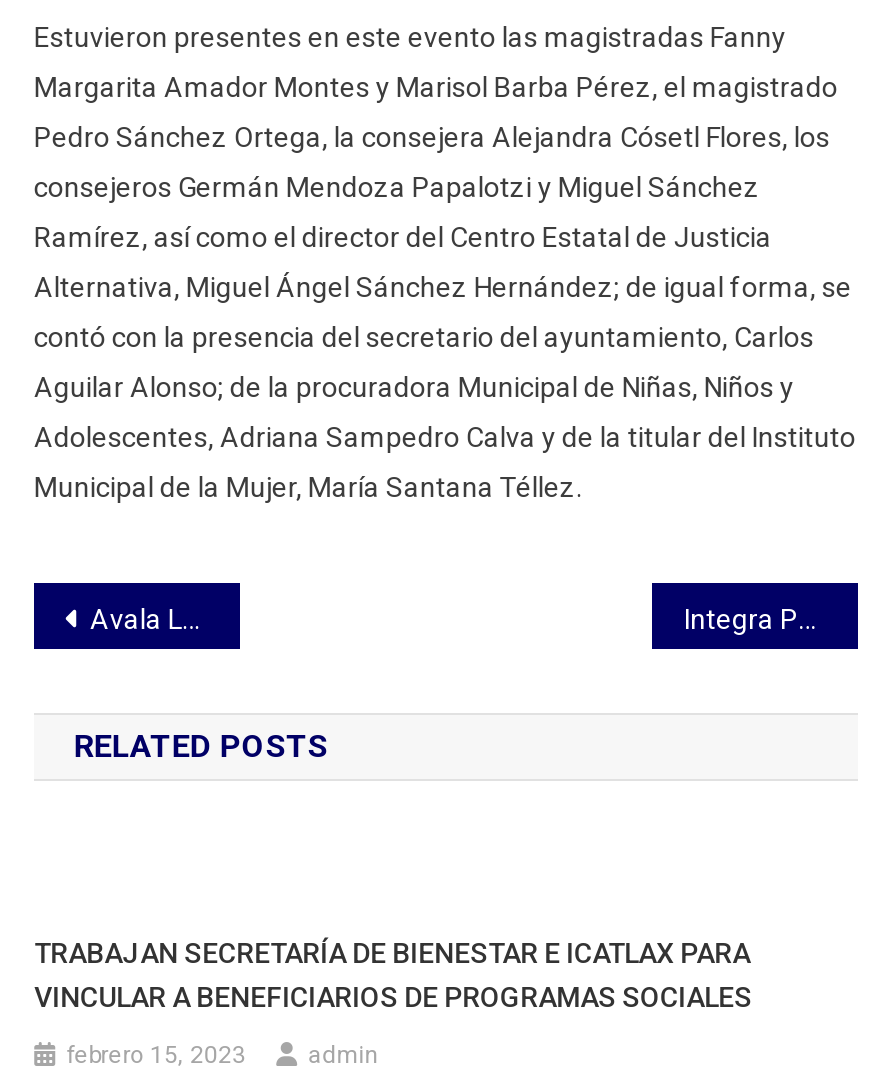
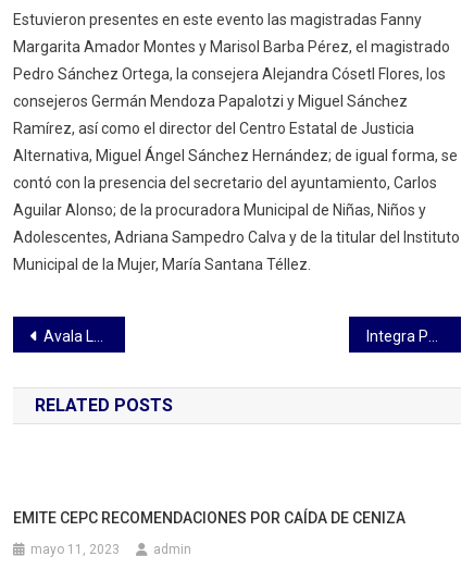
- TRABAJAN SECRETARÍA DE BIENESTAR E ICATLAX PARA
- VINCULAR A BENEFICIARIOS DE PROGRAMAS SOCIALES
+ EMITE CEPC RECOMENDACIONES POR CAÍDA DE CENIZA

- febrero 15, 2023
+ mayo 11, 2023
